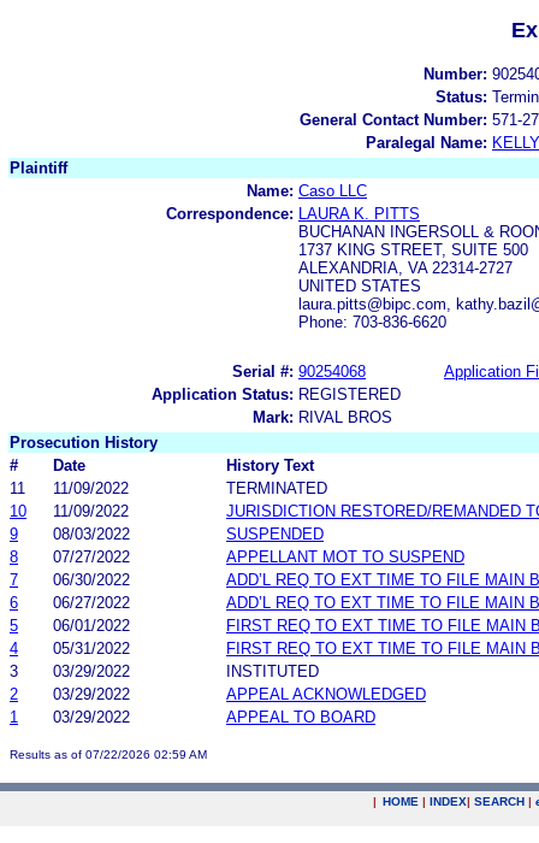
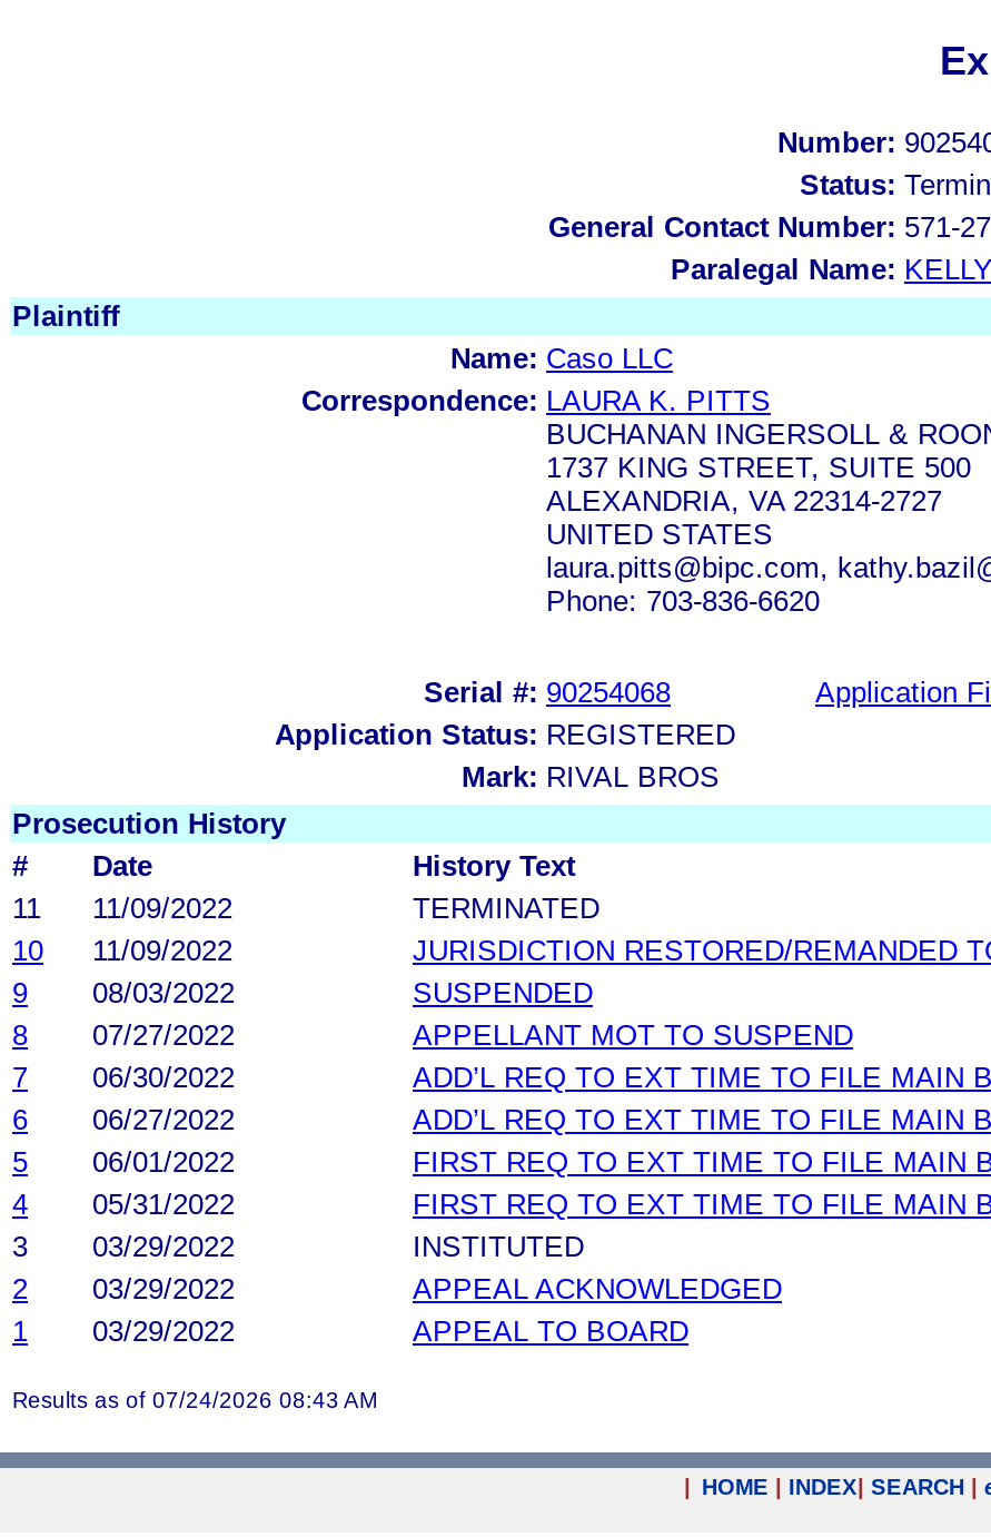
- Results as of 07/22/2026 02:59 AM
+ Results as of 07/24/2026 08:43 AM
